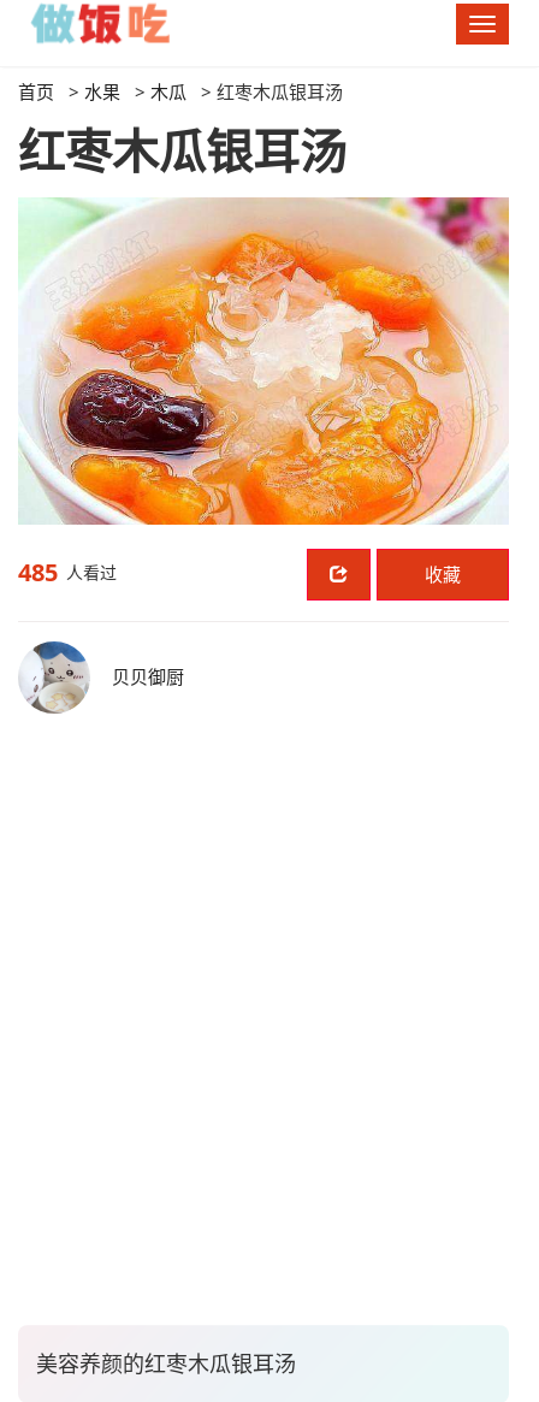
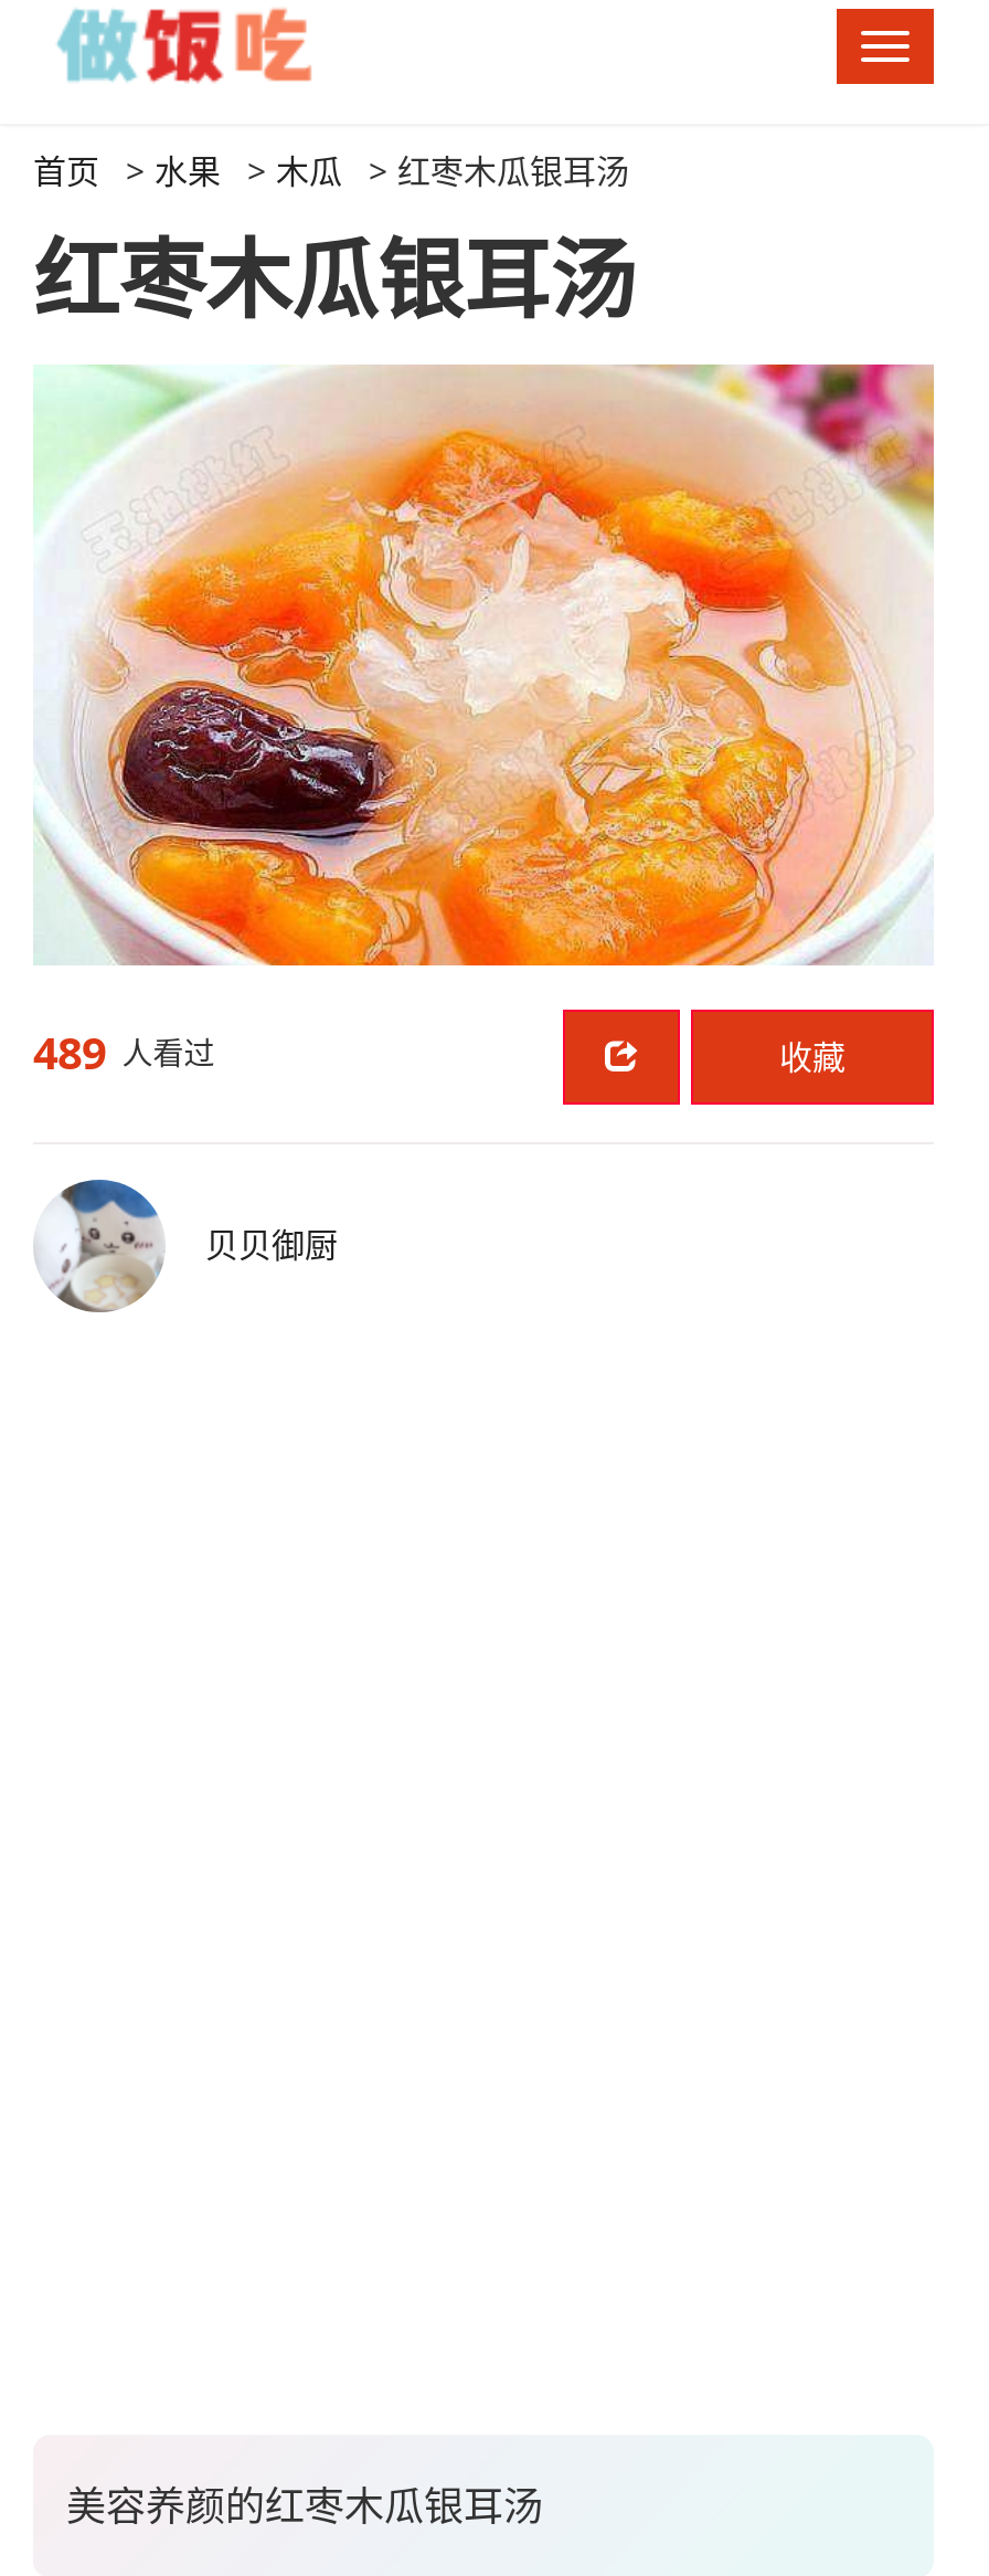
- 485 人看过
+ 489 人看过
